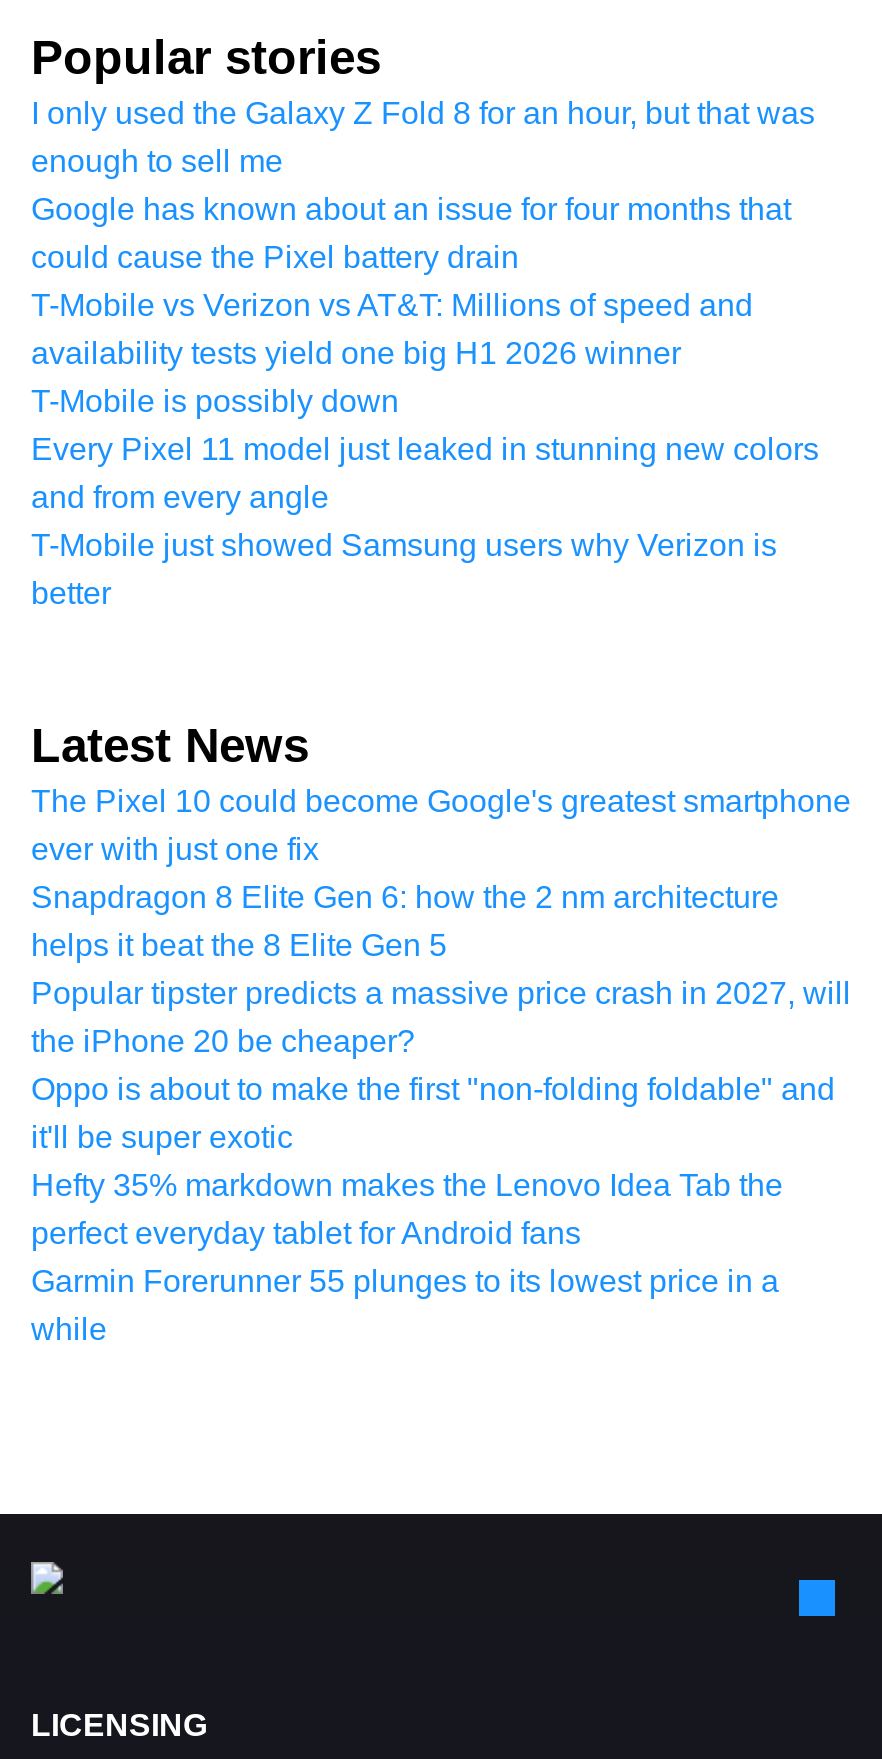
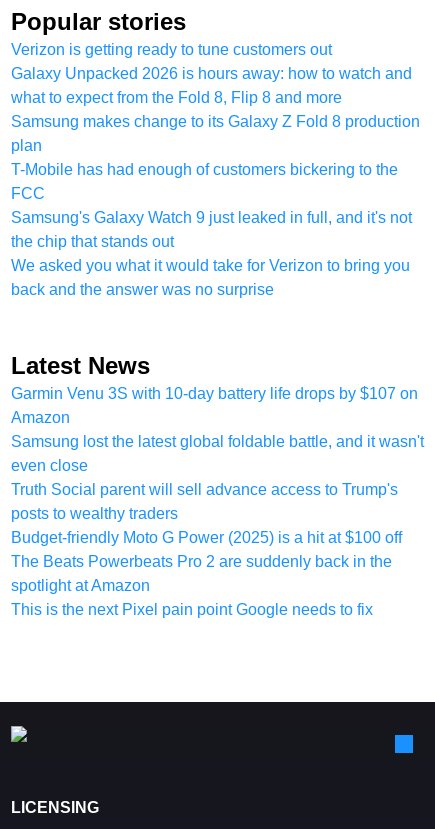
- I only used the Galaxy Z Fold 8 for an hour, but that was
- enough to sell me
- Google has known about an issue for four months that
- could cause the Pixel battery drain
- T-Mobile vs Verizon vs AT&T: Millions of speed and
- availability tests yield one big H1 2026 winner
- T-Mobile is possibly down
- Every Pixel 11 model just leaked in stunning new colors
- and from every angle
- T-Mobile just showed Samsung users why Verizon is
- better
+ Verizon is getting ready to tune customers out
+ Galaxy Unpacked 2026 is hours away: how to watch and
+ what to expect from the Fold 8, Flip 8 and more
+ Samsung makes change to its Galaxy Z Fold 8 production
+ plan
+ T-Mobile has had enough of customers bickering to the
+ FCC
+ Samsung's Galaxy Watch 9 just leaked in full, and it's not
+ the chip that stands out
+ We asked you what it would take for Verizon to bring you
+ back and the answer was no surprise

- The Pixel 10 could become Google's greatest smartphone
- ever with just one fix
- Snapdragon 8 Elite Gen 6: how the 2 nm architecture
- helps it beat the 8 Elite Gen 5
- Popular tipster predicts a massive price crash in 2027, will
- the iPhone 20 be cheaper?
- Oppo is about to make the first "non-folding foldable" and
- it'll be super exotic
- Hefty 35% markdown makes the Lenovo Idea Tab the
- perfect everyday tablet for Android fans
- Garmin Forerunner 55 plunges to its lowest price in a
- while
+ Garmin Venu 3S with 10-day battery life drops by $107 on
+ Amazon
+ Samsung lost the latest global foldable battle, and it wasn't
+ even close
+ Truth Social parent will sell advance access to Trump's
+ posts to wealthy traders
+ Budget-friendly Moto G Power (2025) is a hit at $100 off
+ The Beats Powerbeats Pro 2 are suddenly back in the
+ spotlight at Amazon
+ This is the next Pixel pain point Google needs to fix
